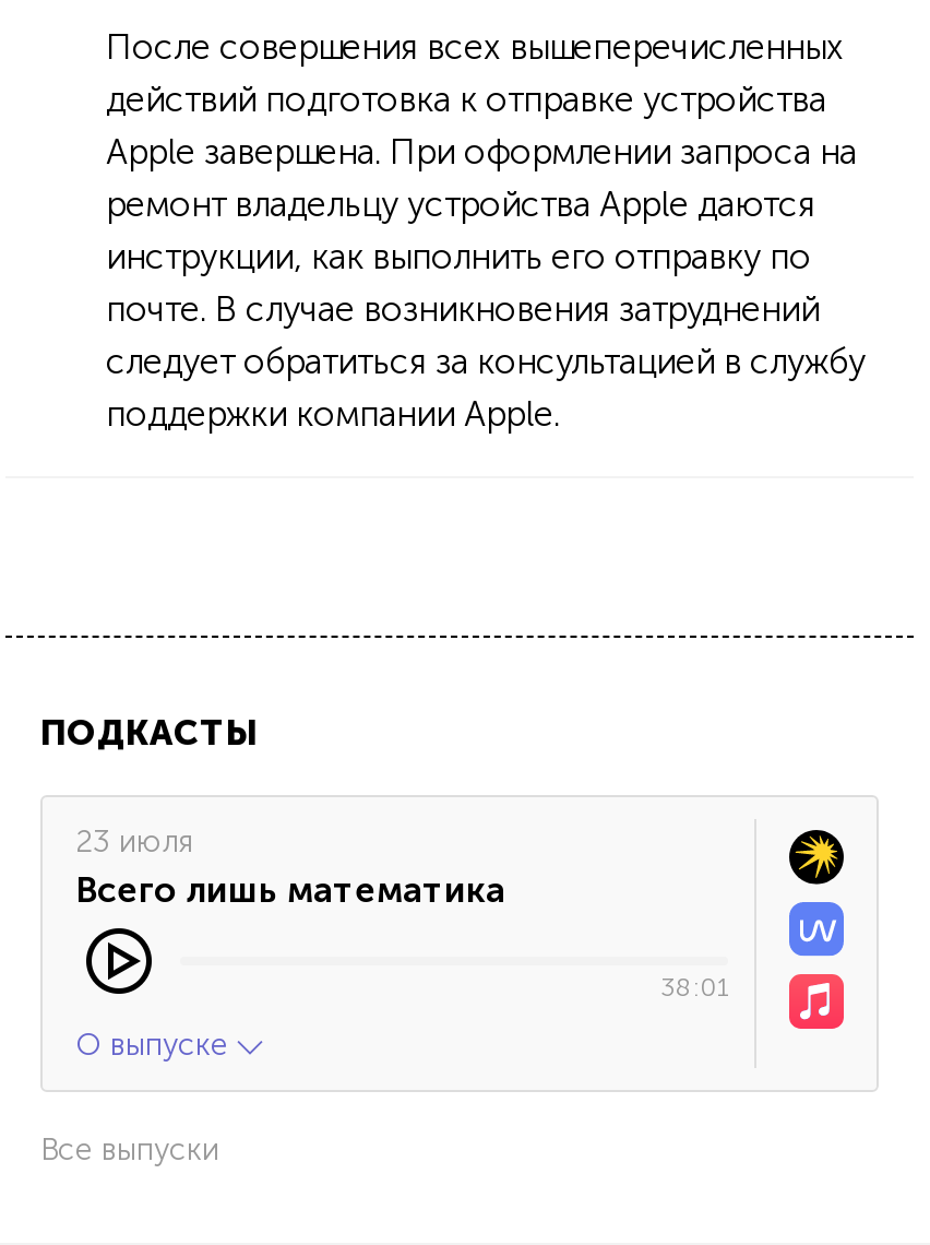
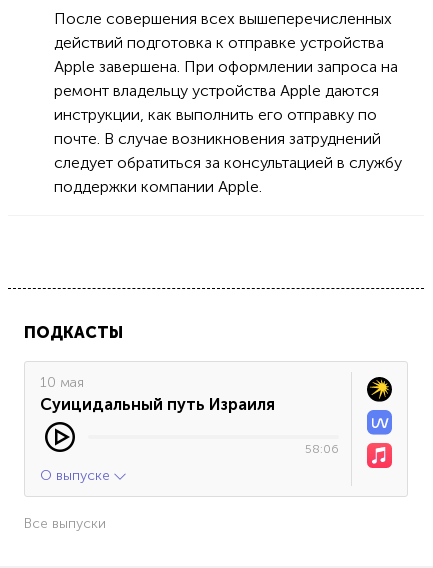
- 23 июля
- Всего лишь математика
+ 10 мая
+ Суицидальный путь Израиля

- 38:01
+ 58:06
